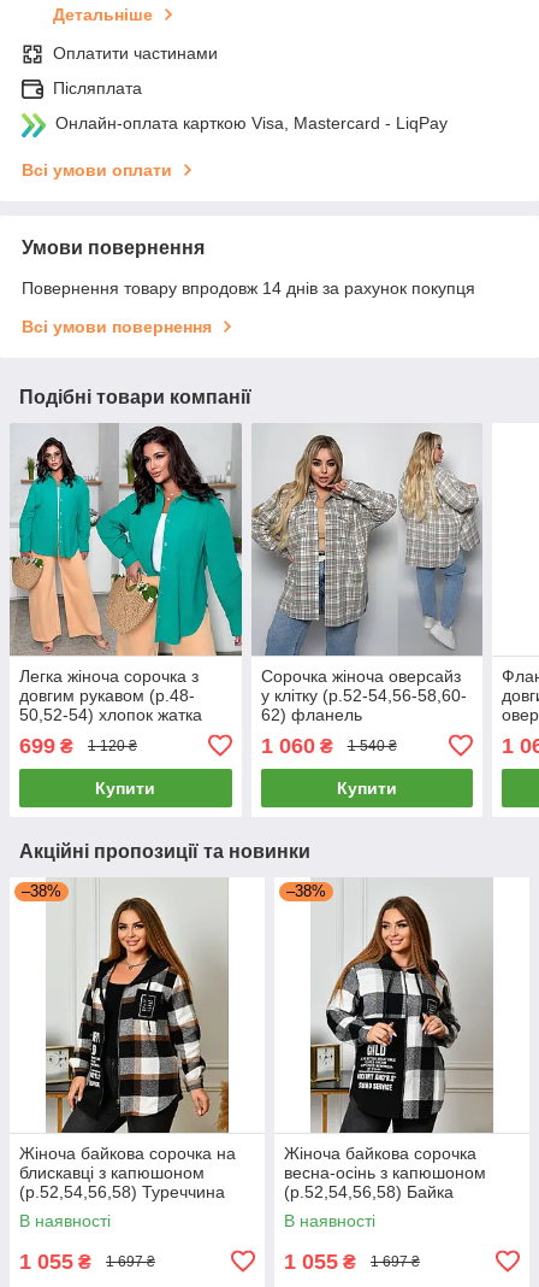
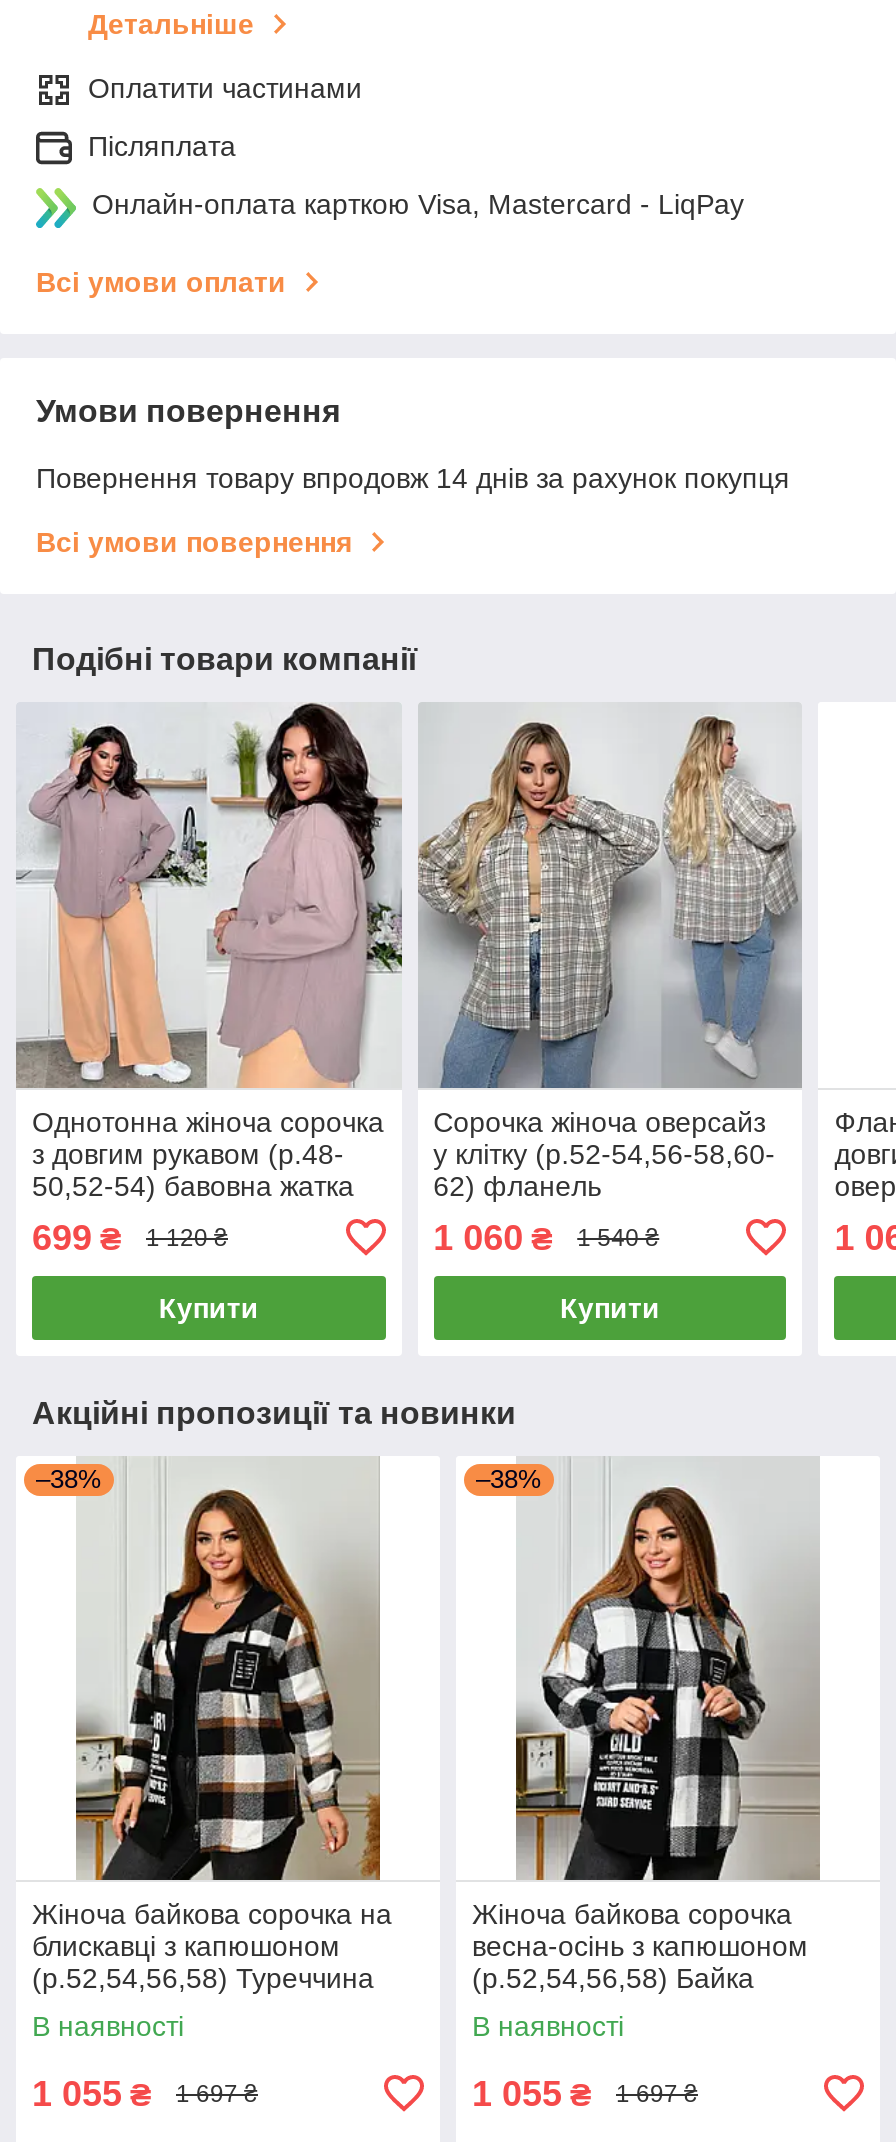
- [image]
- Легка жіноча сорочка з
- довгим рукавом (р.48-
- 50,52-54) хлопок жатка
+ [image]
+ Однотонна жіноча сорочка
+ з довгим рукавом (р.48-
+ 50,52-54) бавовна жатка
